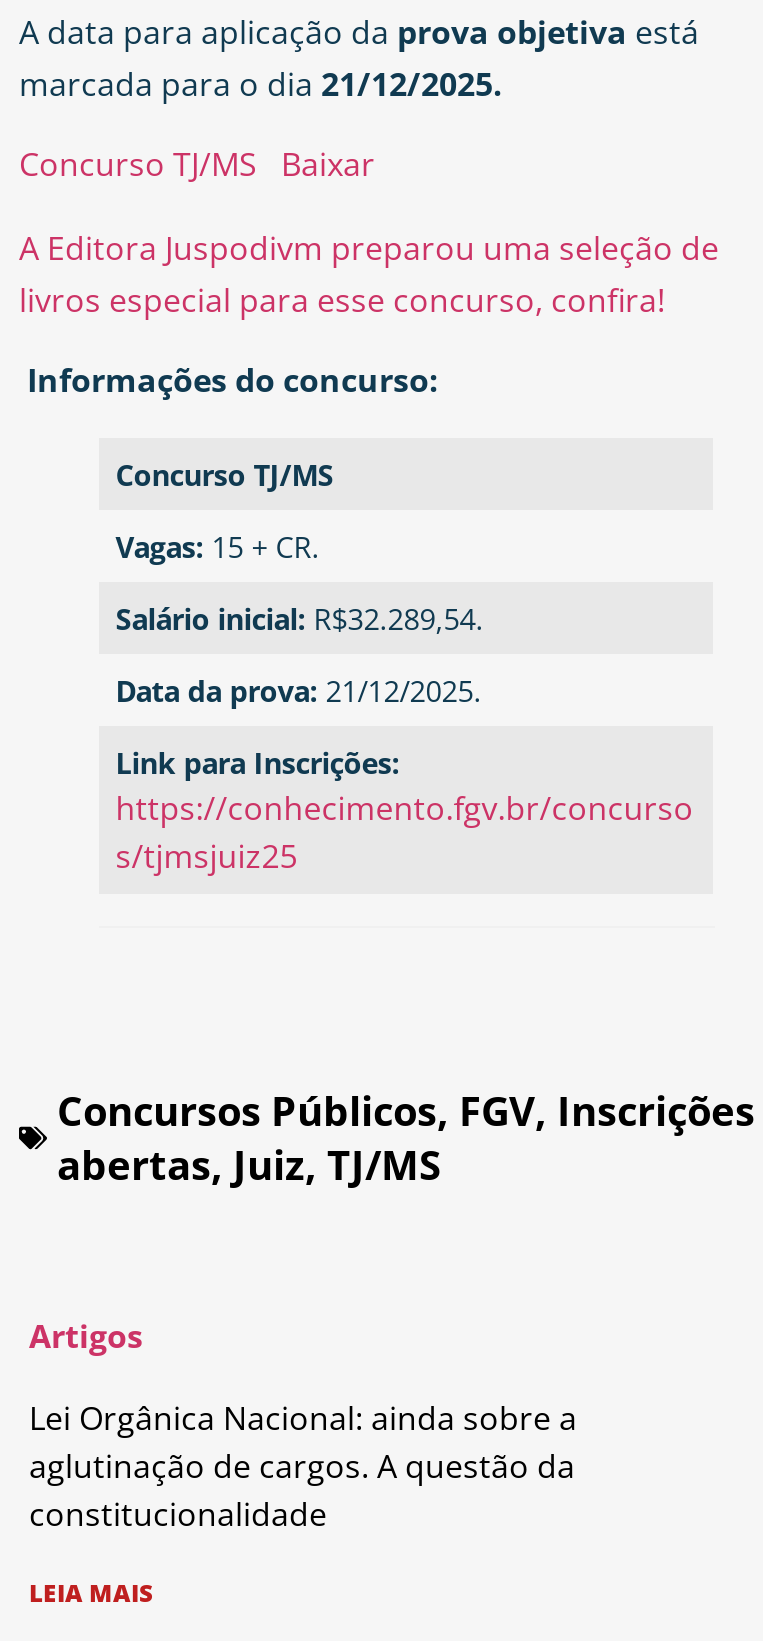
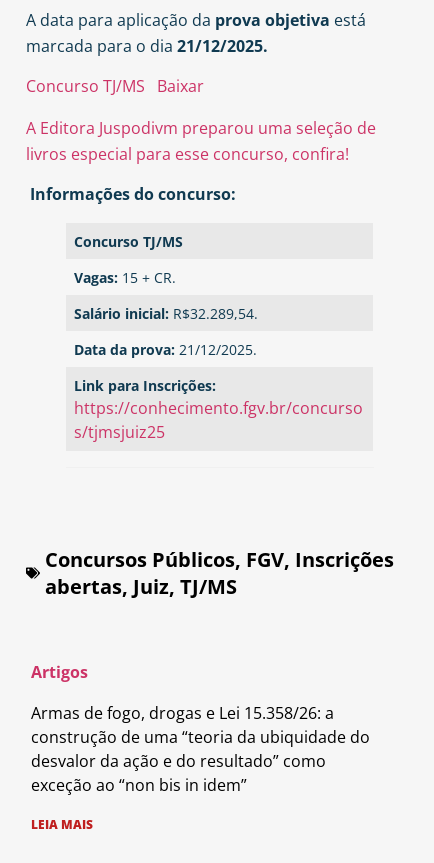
- Lei Orgânica Nacional: ainda sobre a
- aglutinação de cargos. A questão da
- constitucionalidade
+ Armas de fogo, drogas e Lei 15.358/26: a
+ construção de uma “teoria da ubiquidade do
+ desvalor da ação e do resultado” como
+ exceção ao “non bis in idem”
